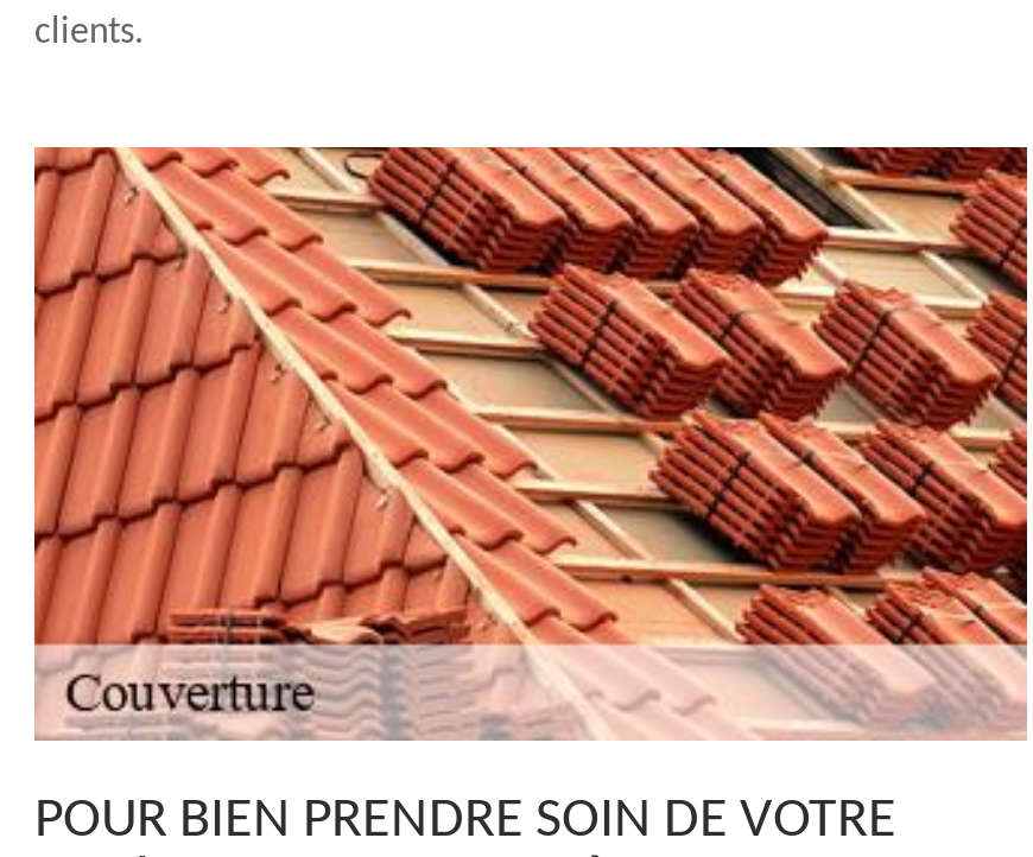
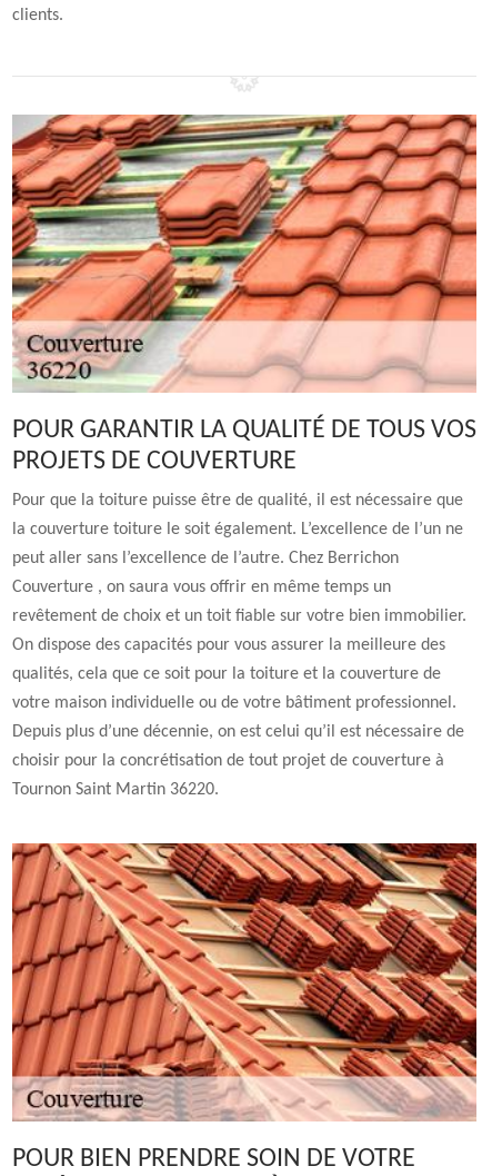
+ [image]
+ POUR GARANTIR LA QUALITÉ DE TOUS VOS
+ PROJETS DE COUVERTURE
+ Pour que la toiture puisse être de qualité, il est nécessaire que
+ la couverture toiture le soit également. L’excellence de l’un ne
+ peut aller sans l’excellence de l’autre. Chez Berrichon
+ Couverture , on saura vous offrir en même temps un
+ revêtement de choix et un toit fiable sur votre bien immobilier.
+ On dispose des capacités pour vous assurer la meilleure des
+ qualités, cela que ce soit pour la toiture et la couverture de
+ votre maison individuelle ou de votre bâtiment professionnel.
+ Depuis plus d’une décennie, on est celui qu’il est nécessaire de
+ choisir pour la concrétisation de tout projet de couverture à
+ Tournon Saint Martin 36220.
